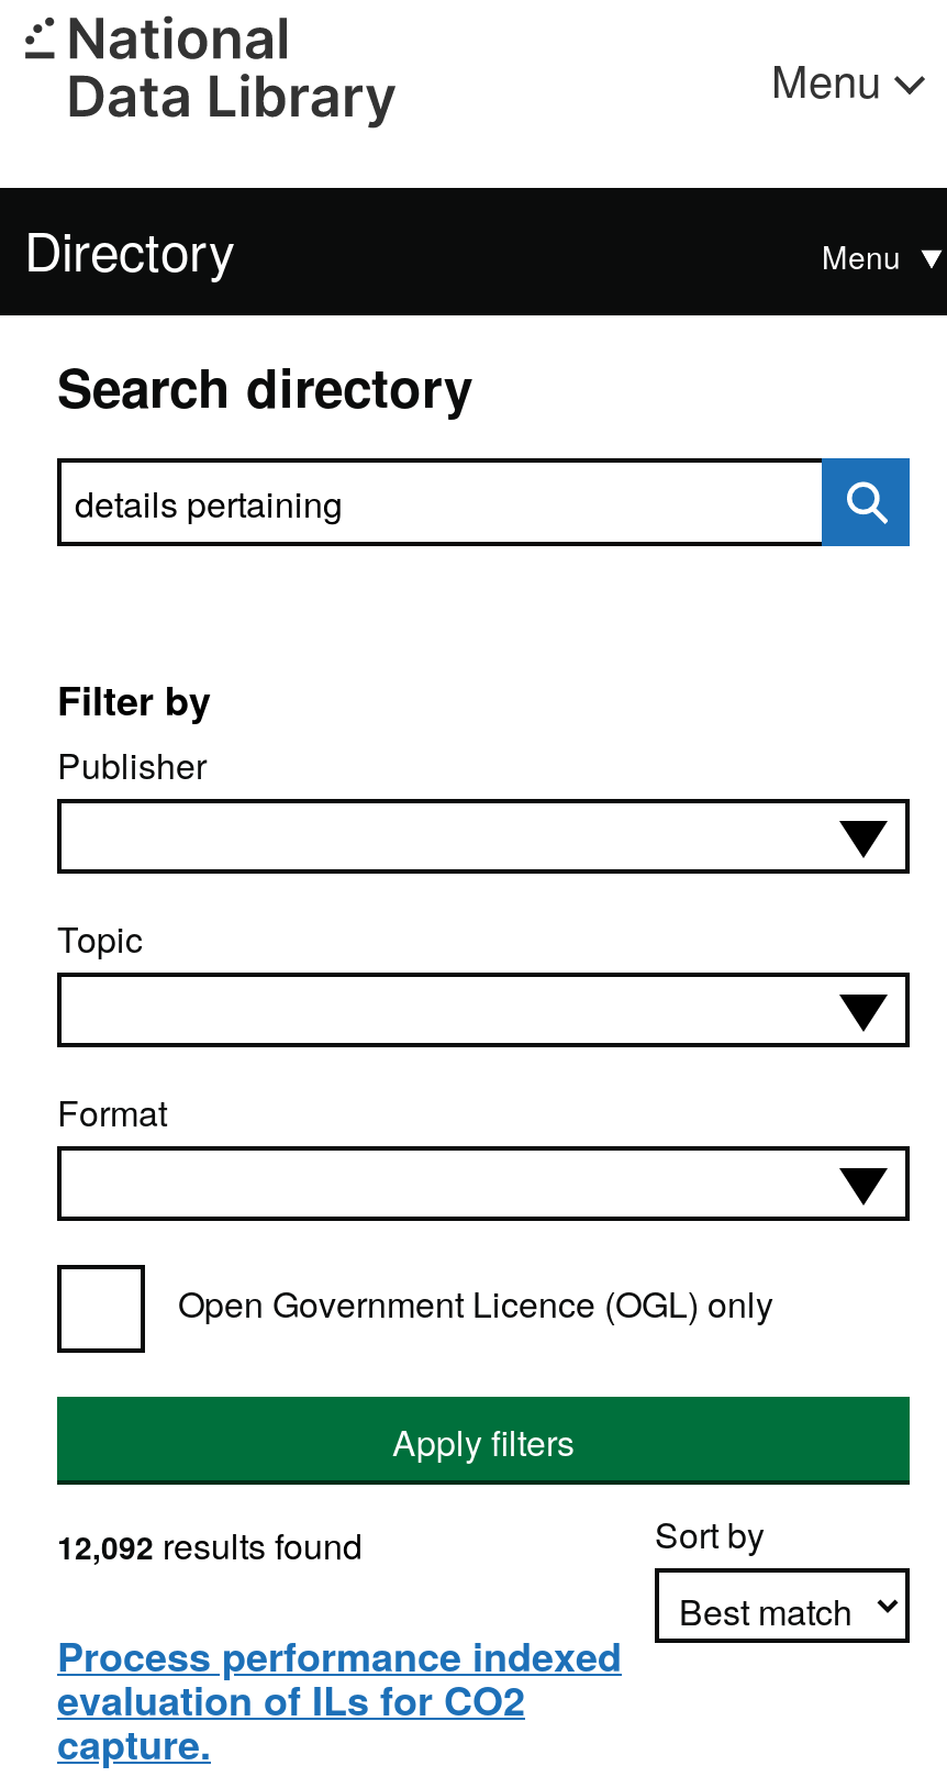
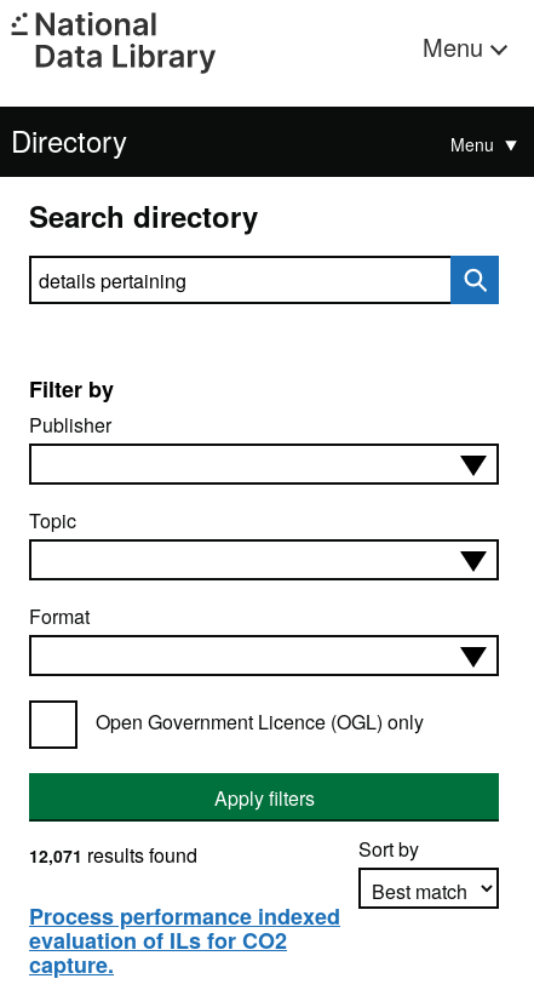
- 12,092 results found
+ 12,071 results found
